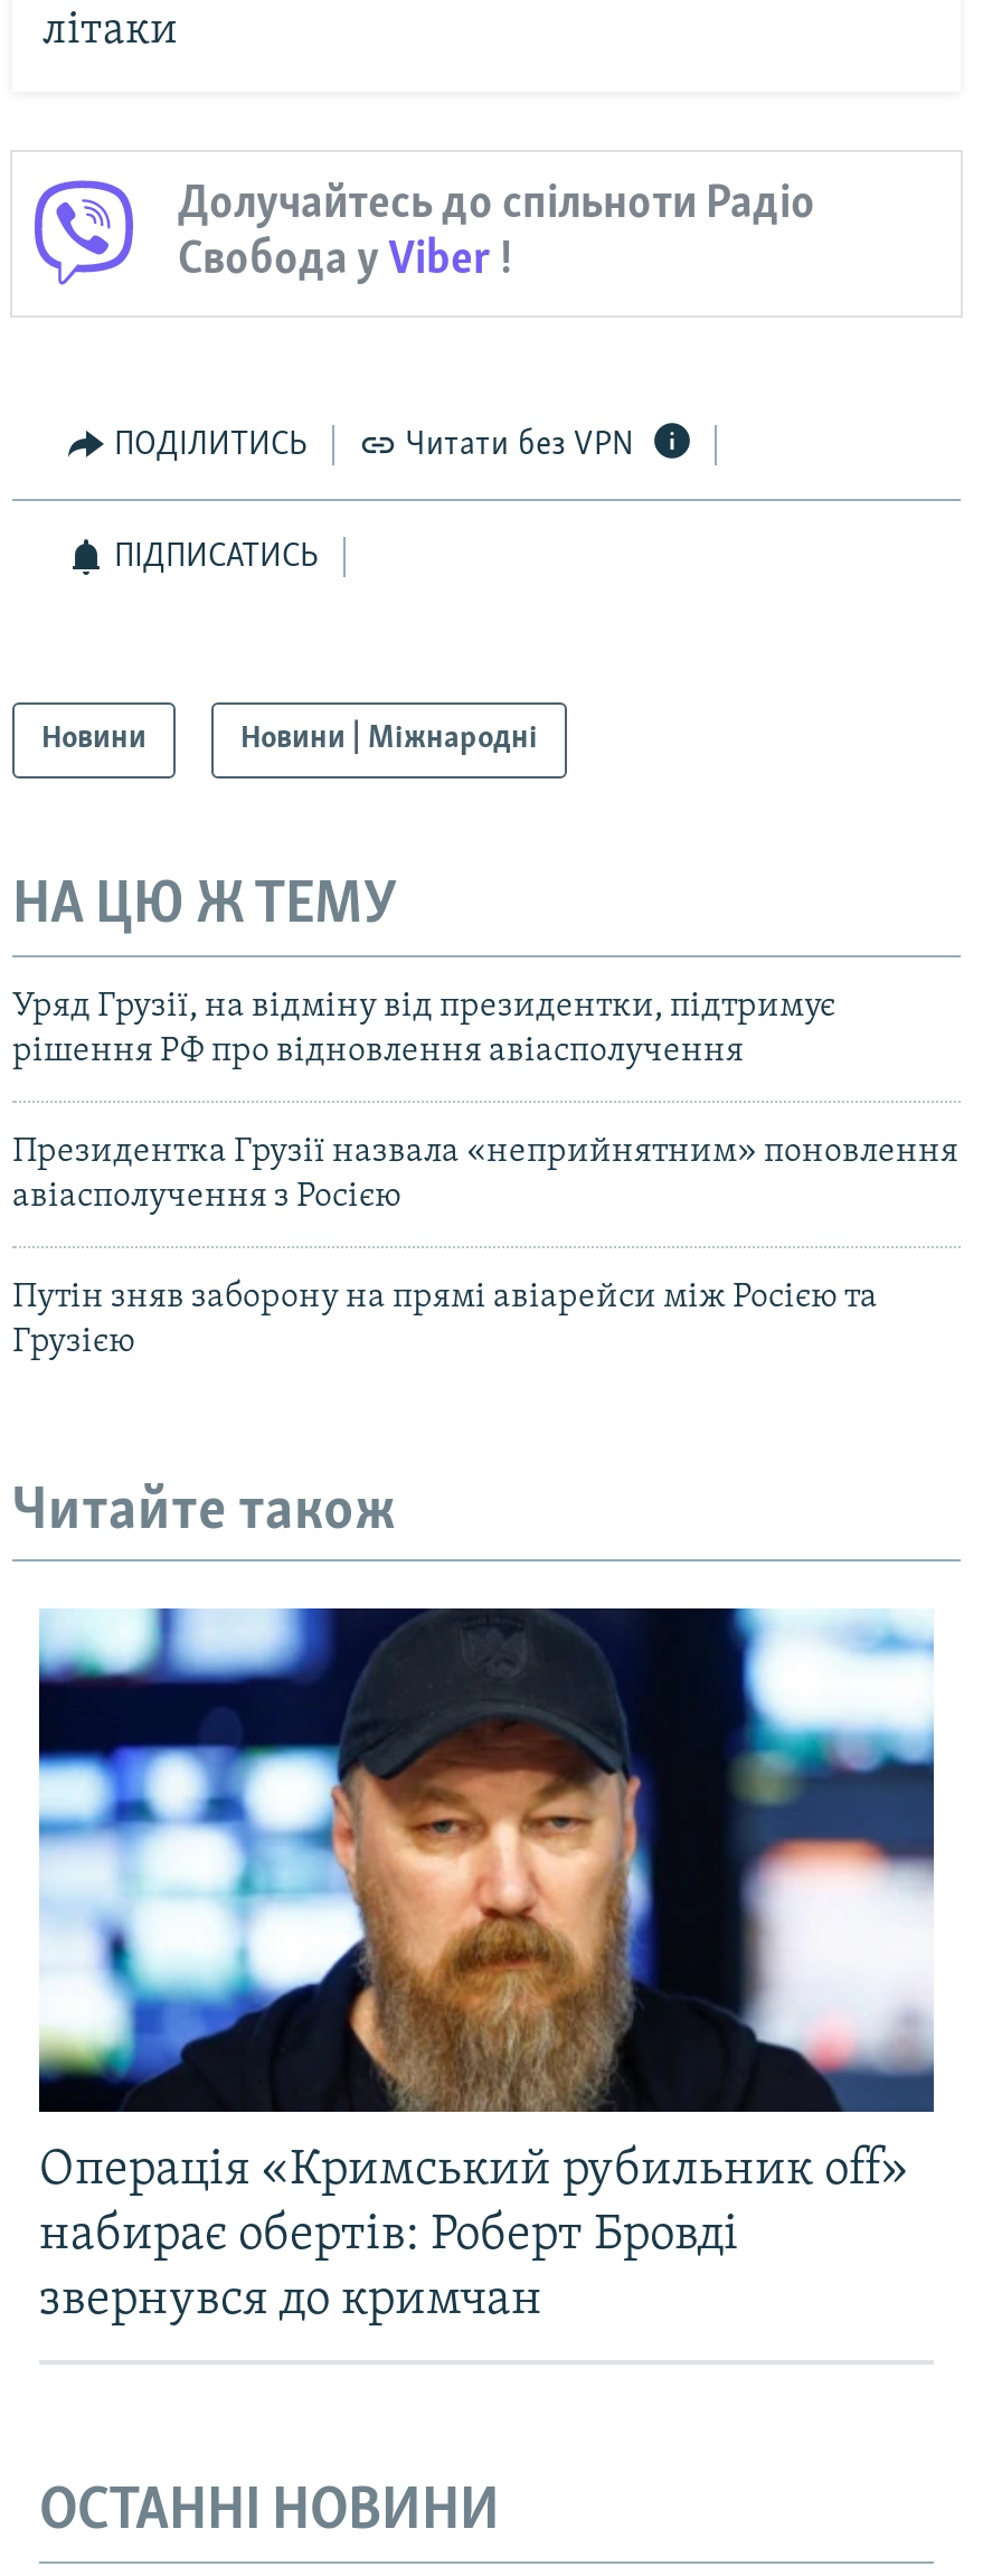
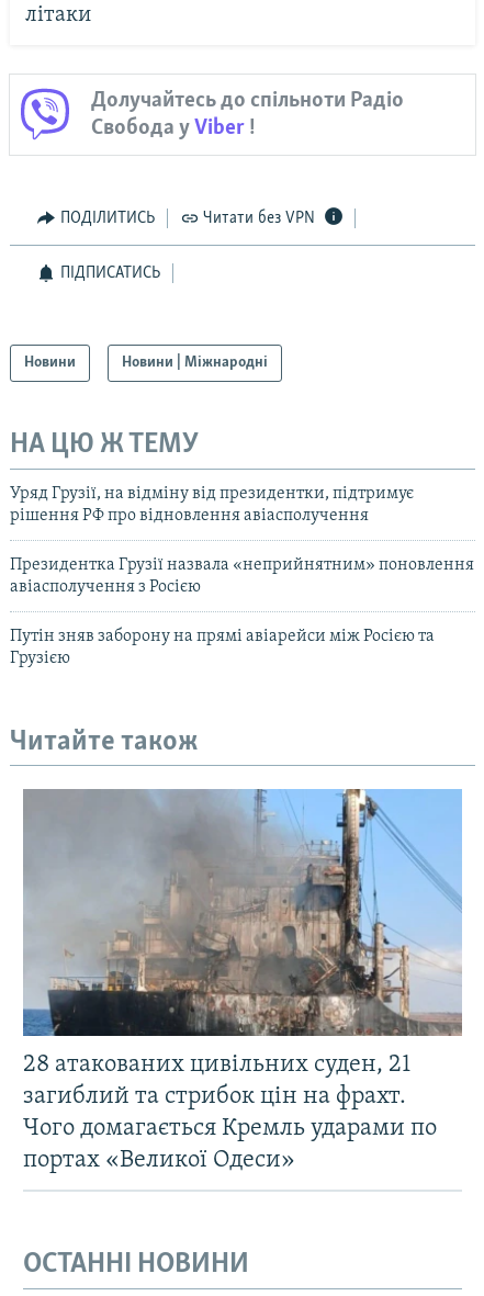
- [image]
- Операція «Кримський рубильник off»
- набирає обертів: Роберт Бровді
- звернувся до кримчан
+ [image]
+ 28 атакованих цивільних суден, 21
+ загиблий та стрибок цін на фрахт.
+ Чого домагається Кремль ударами по
+ портах «Великої Одеси»
